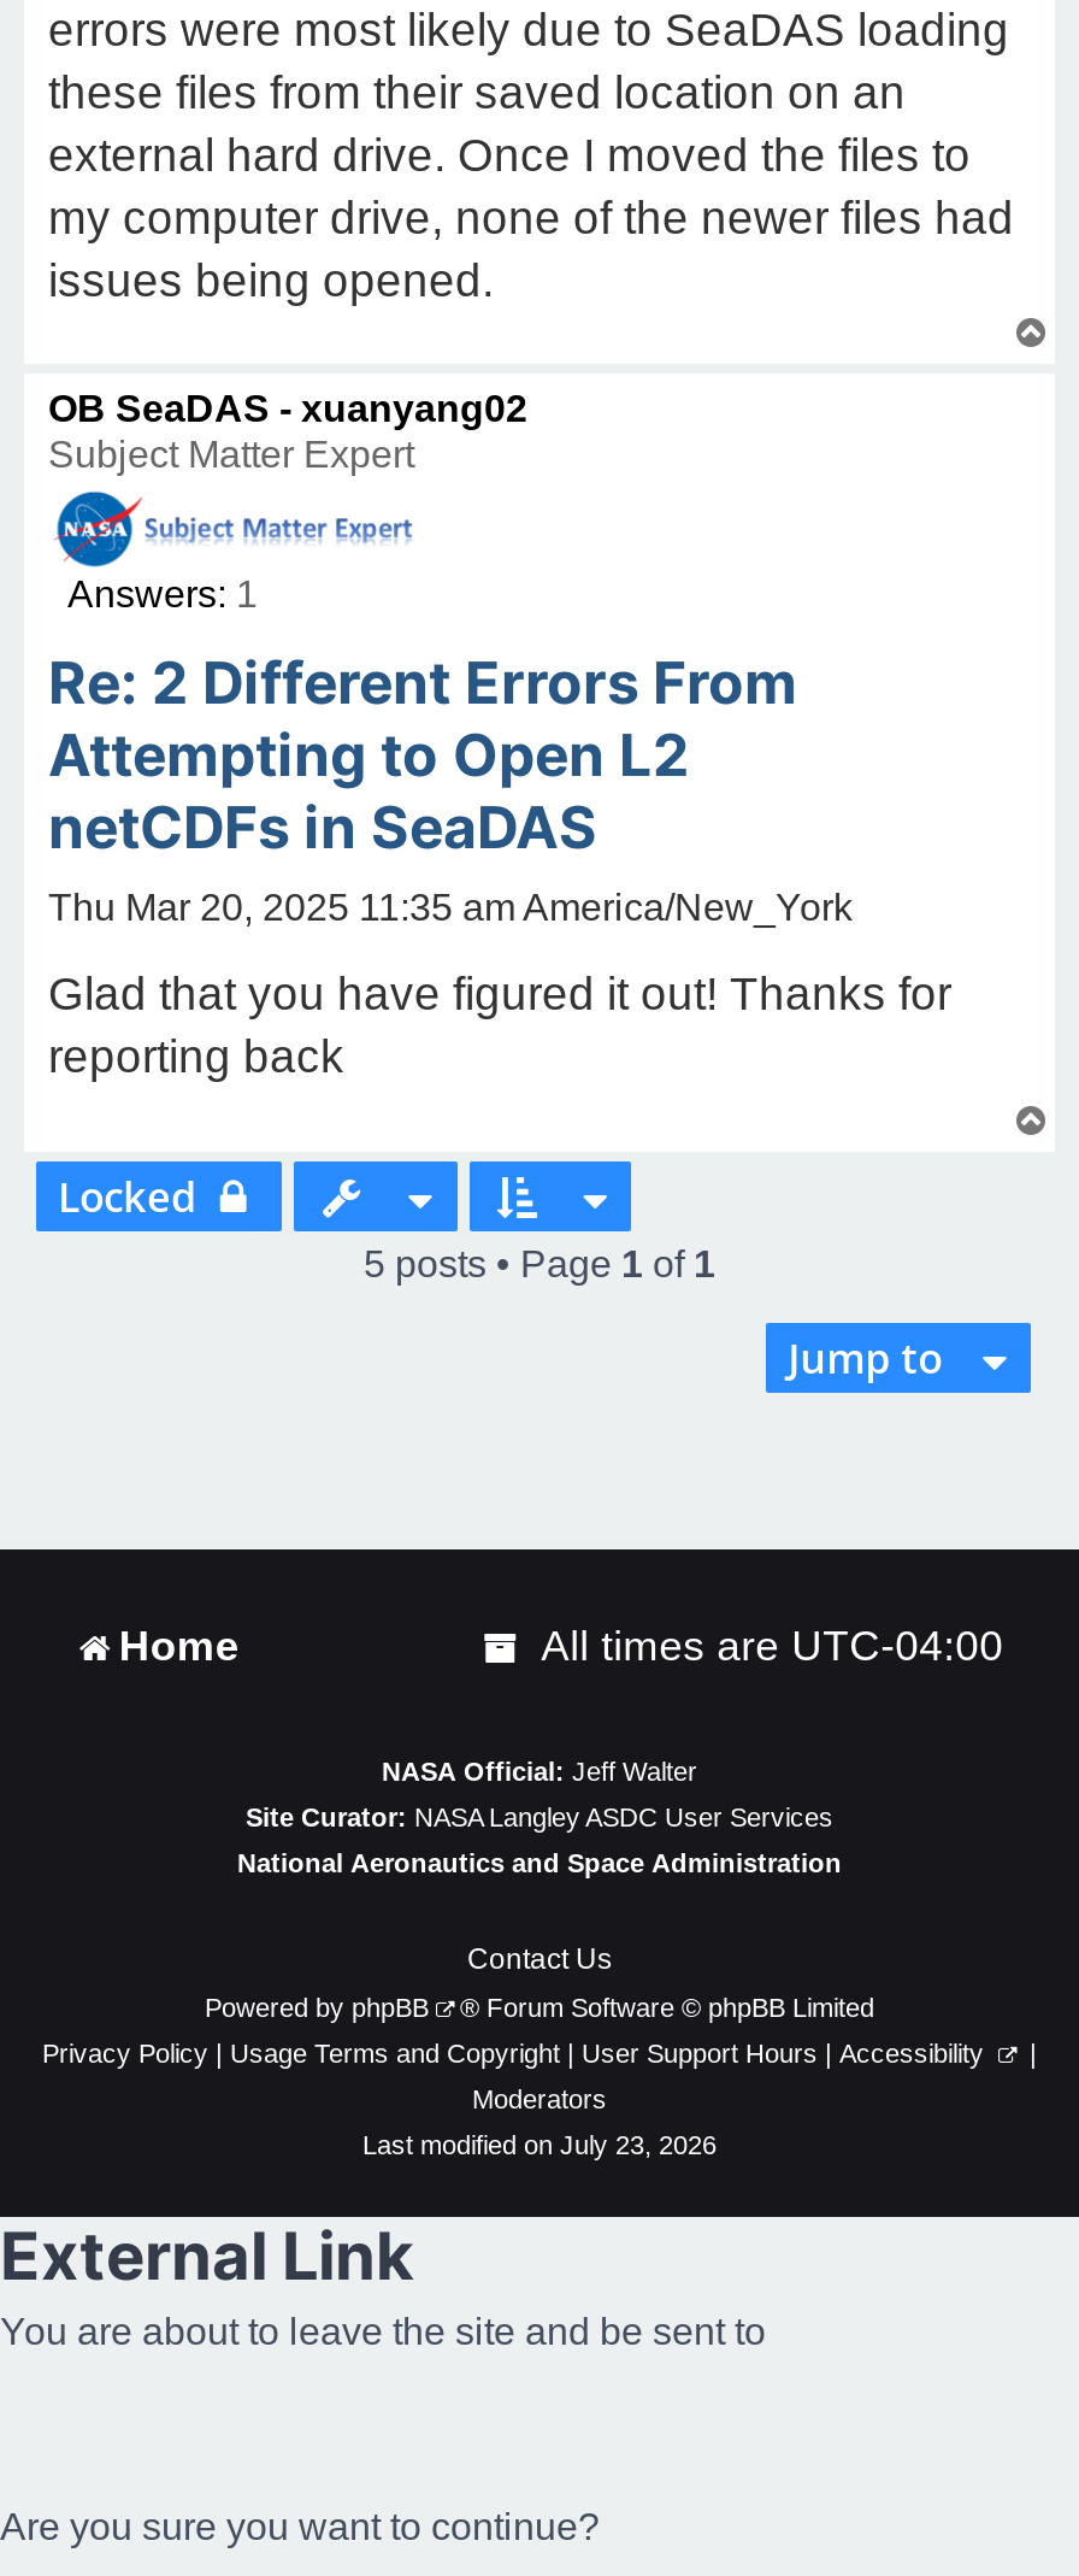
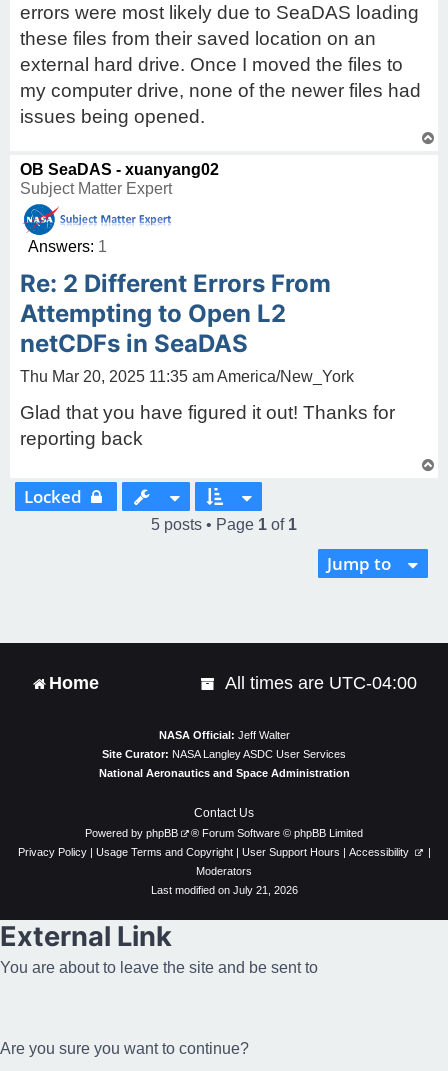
- Last modified on July 23, 2026
+ Last modified on July 21, 2026
